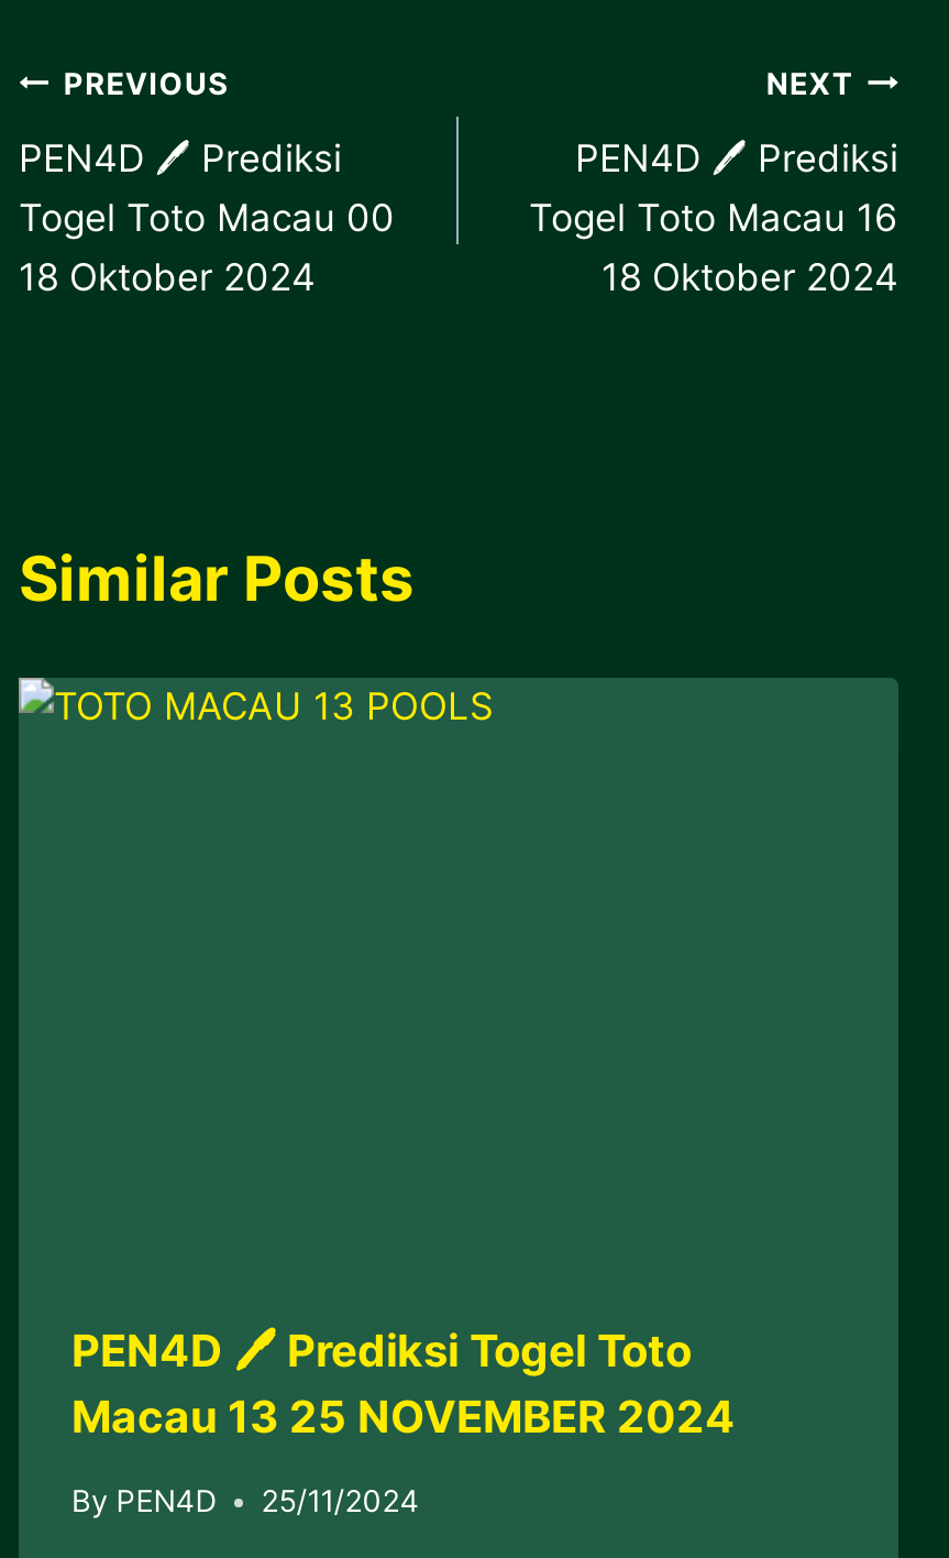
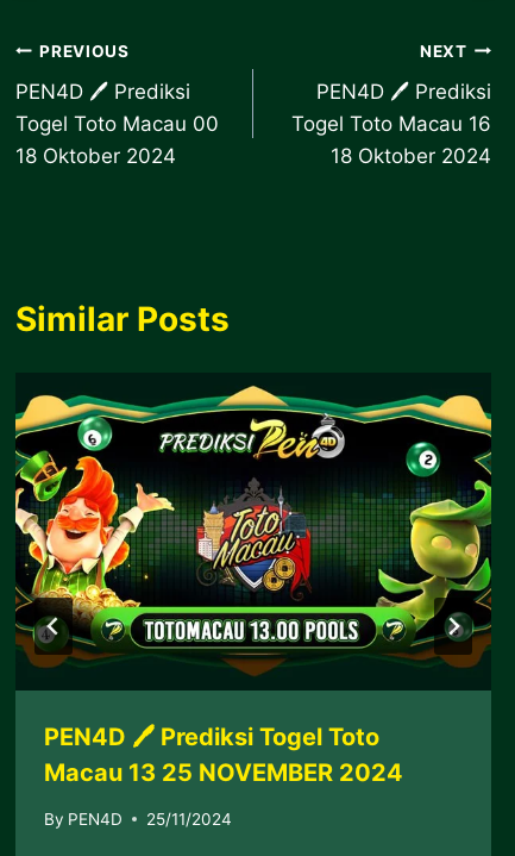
+ [image]
